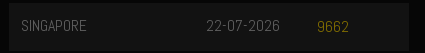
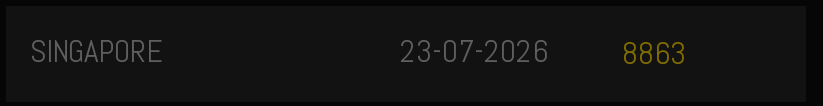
- 22-07-2026
+ 23-07-2026

- 9662
+ 8863
